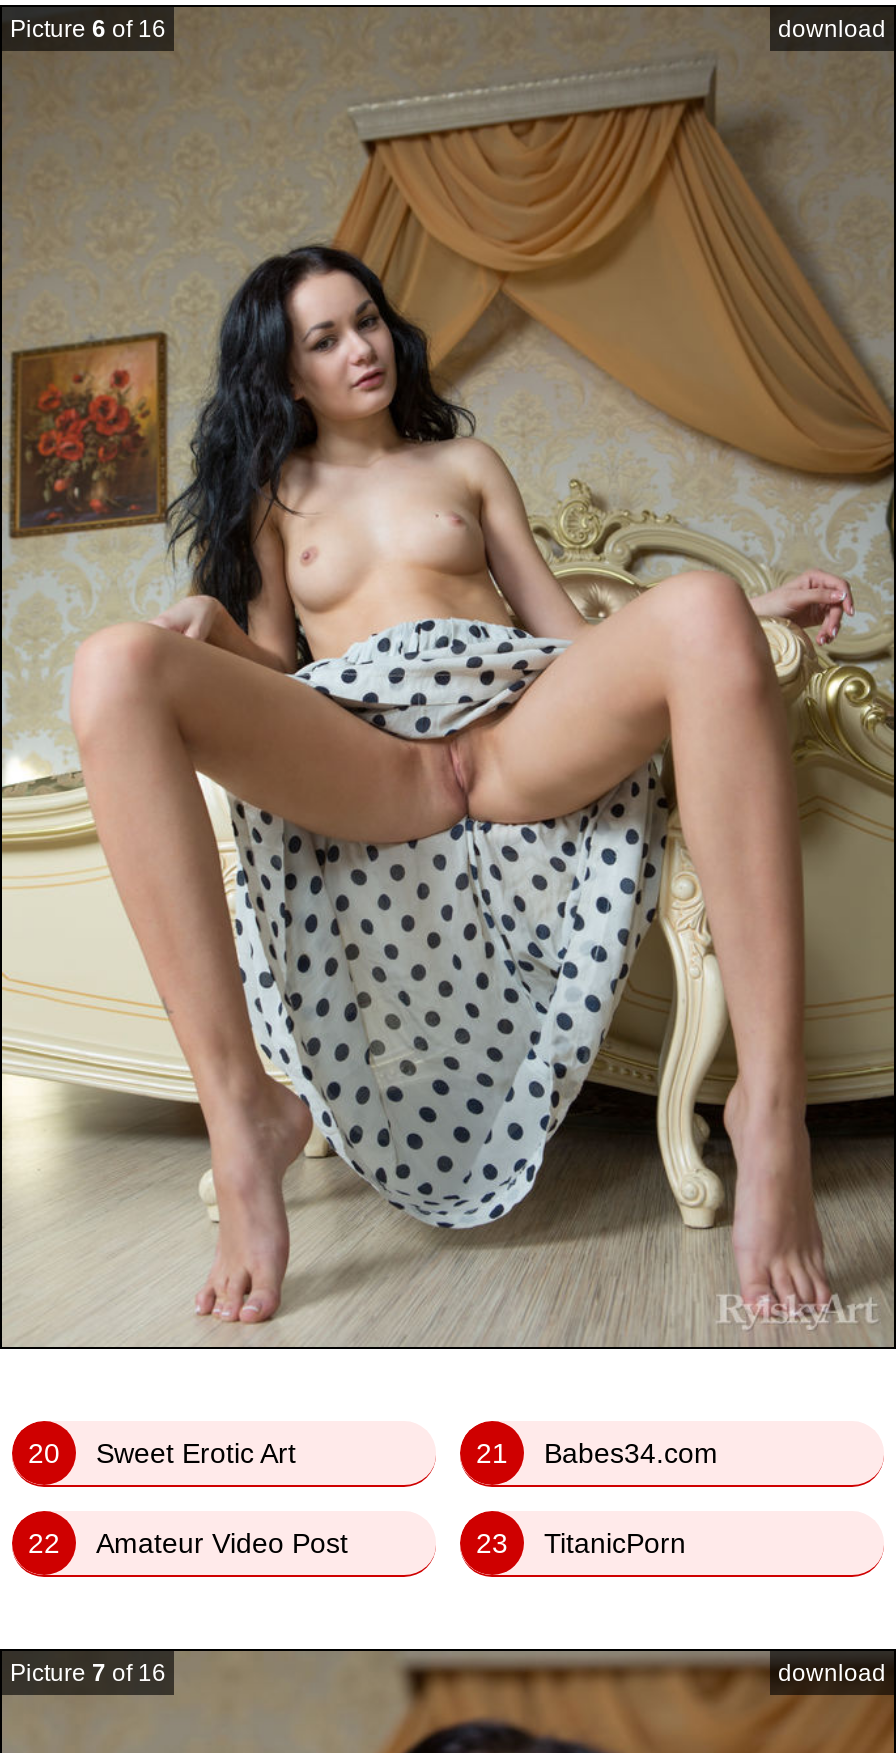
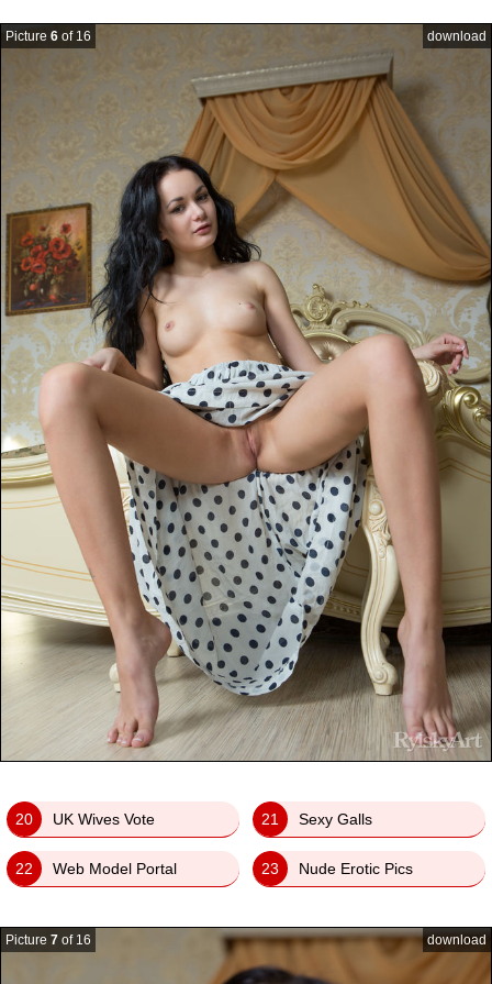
- Sweet Erotic Art
+ UK Wives Vote

- Babes34.com
+ Sexy Galls

- Amateur Video Post
+ Web Model Portal

- TitanicPorn
+ Nude Erotic Pics
